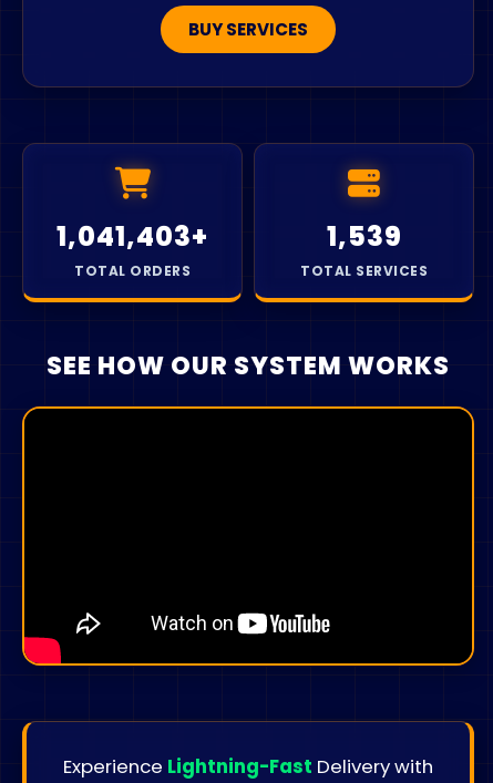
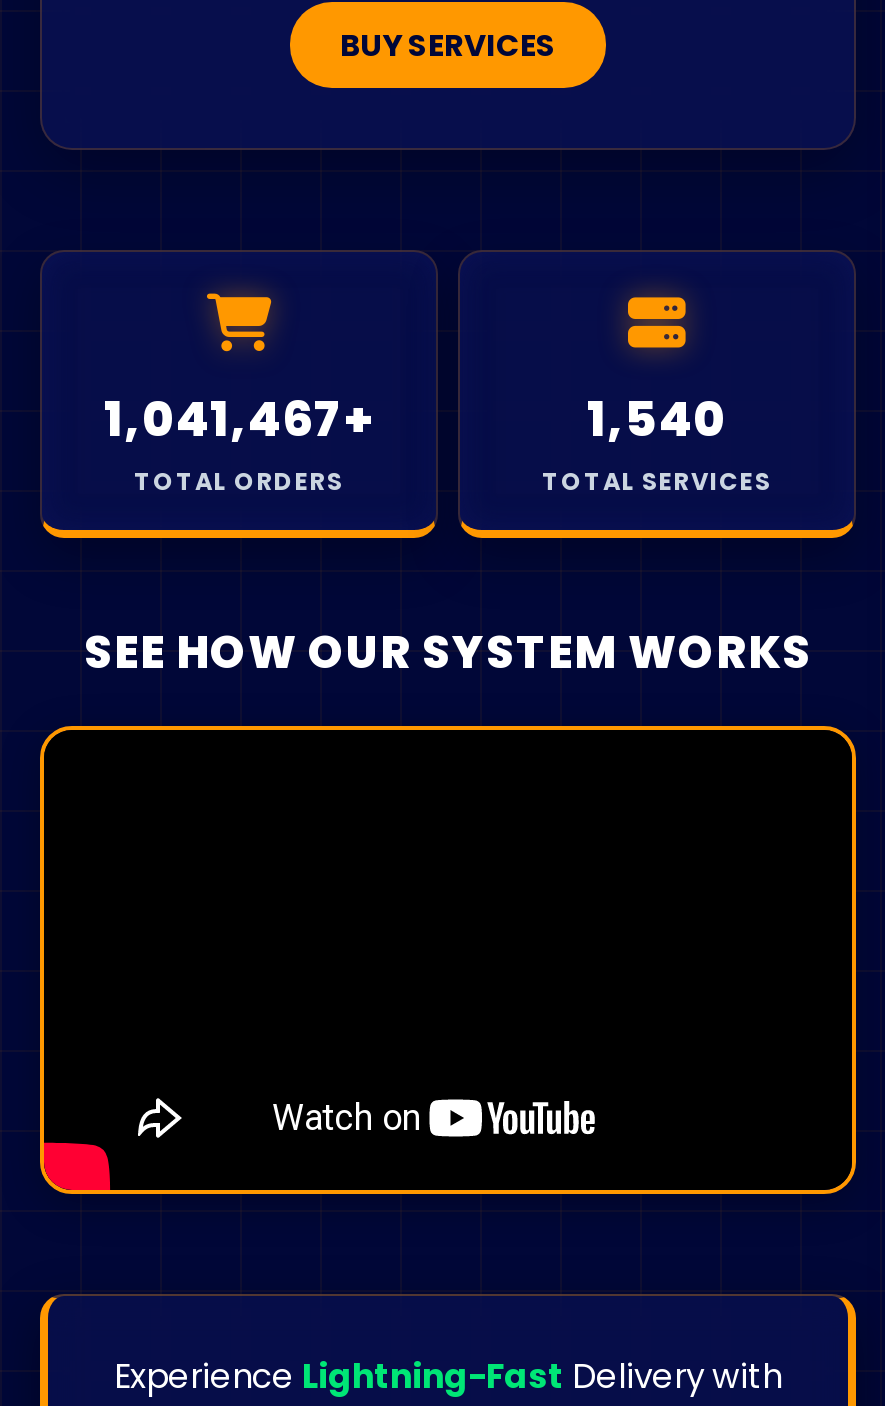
- 1,041,403+
+ 1,041,467+

- 1,539
+ 1,540
